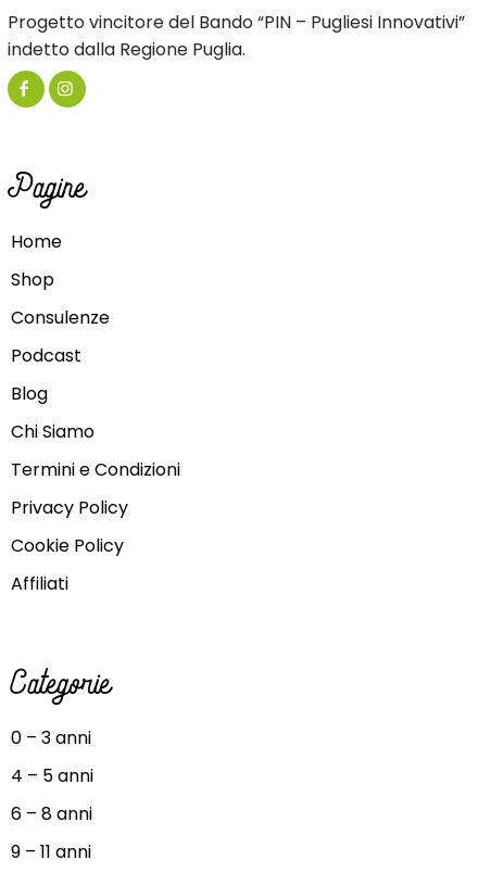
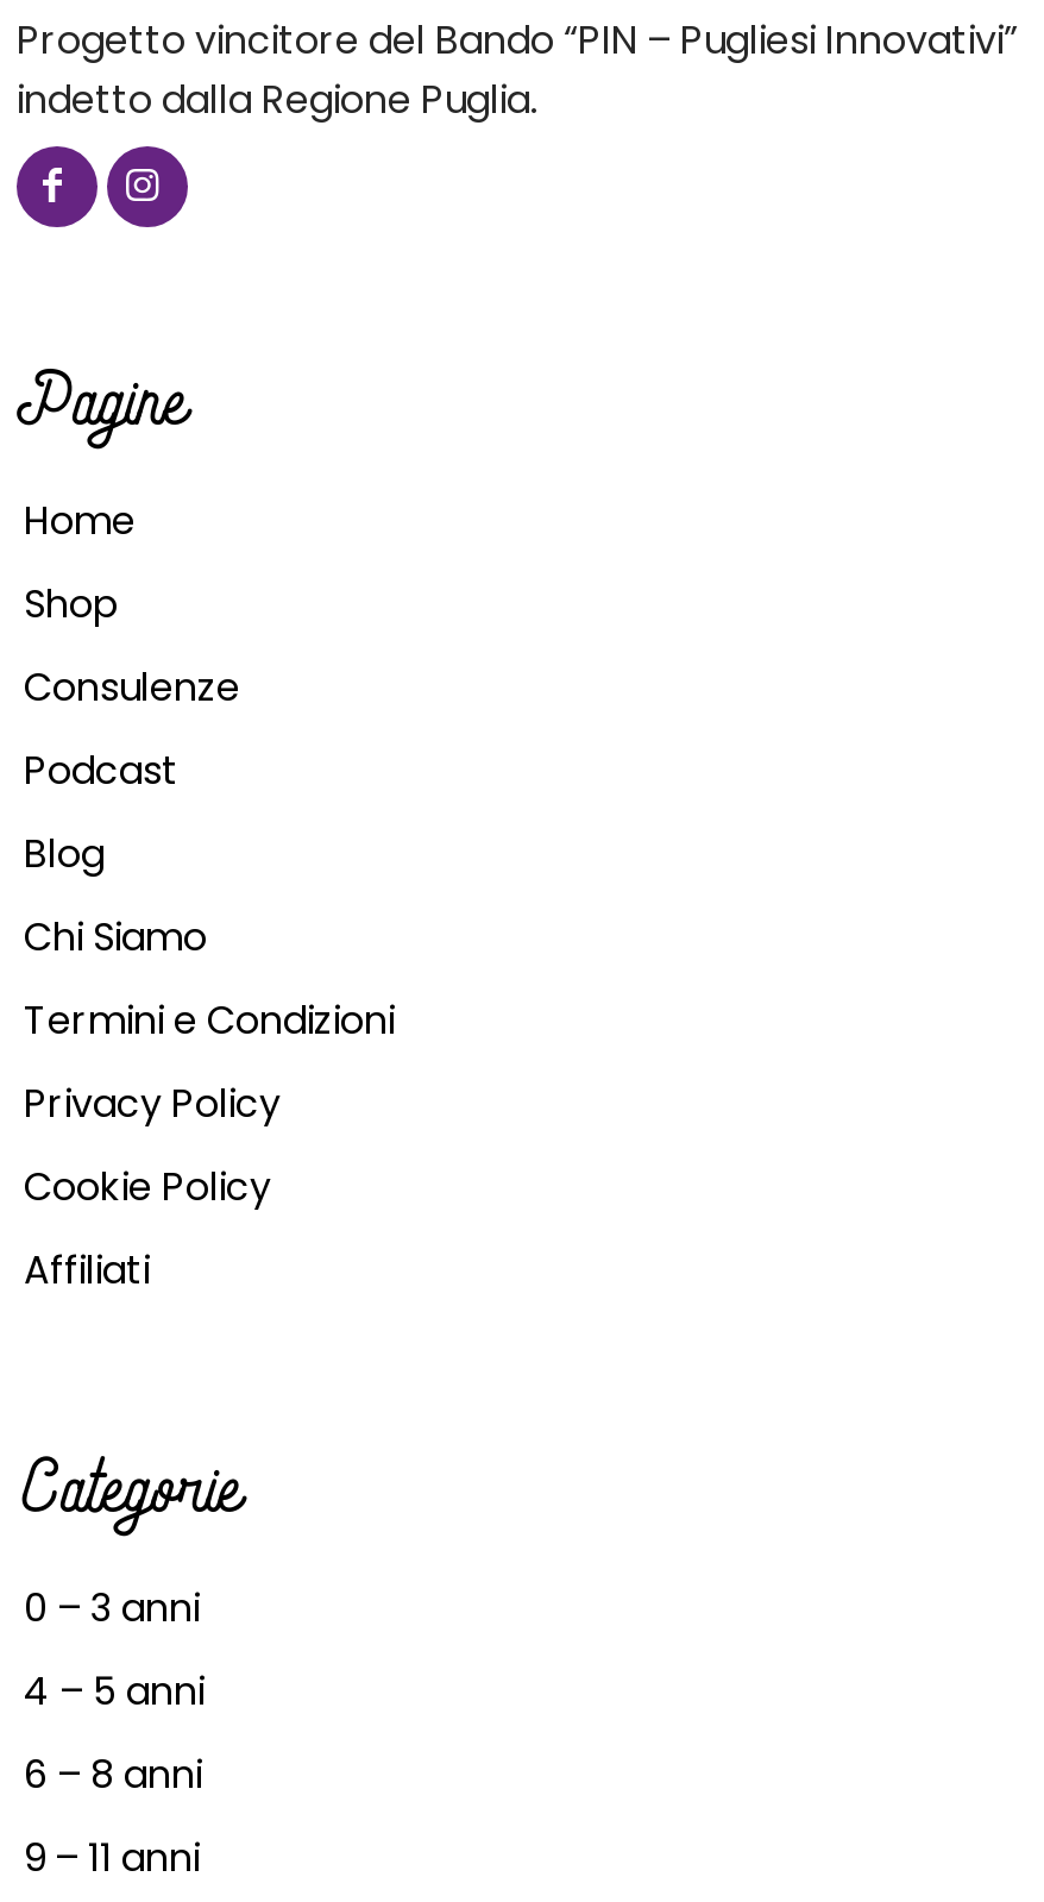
- [image]
+ [image]
